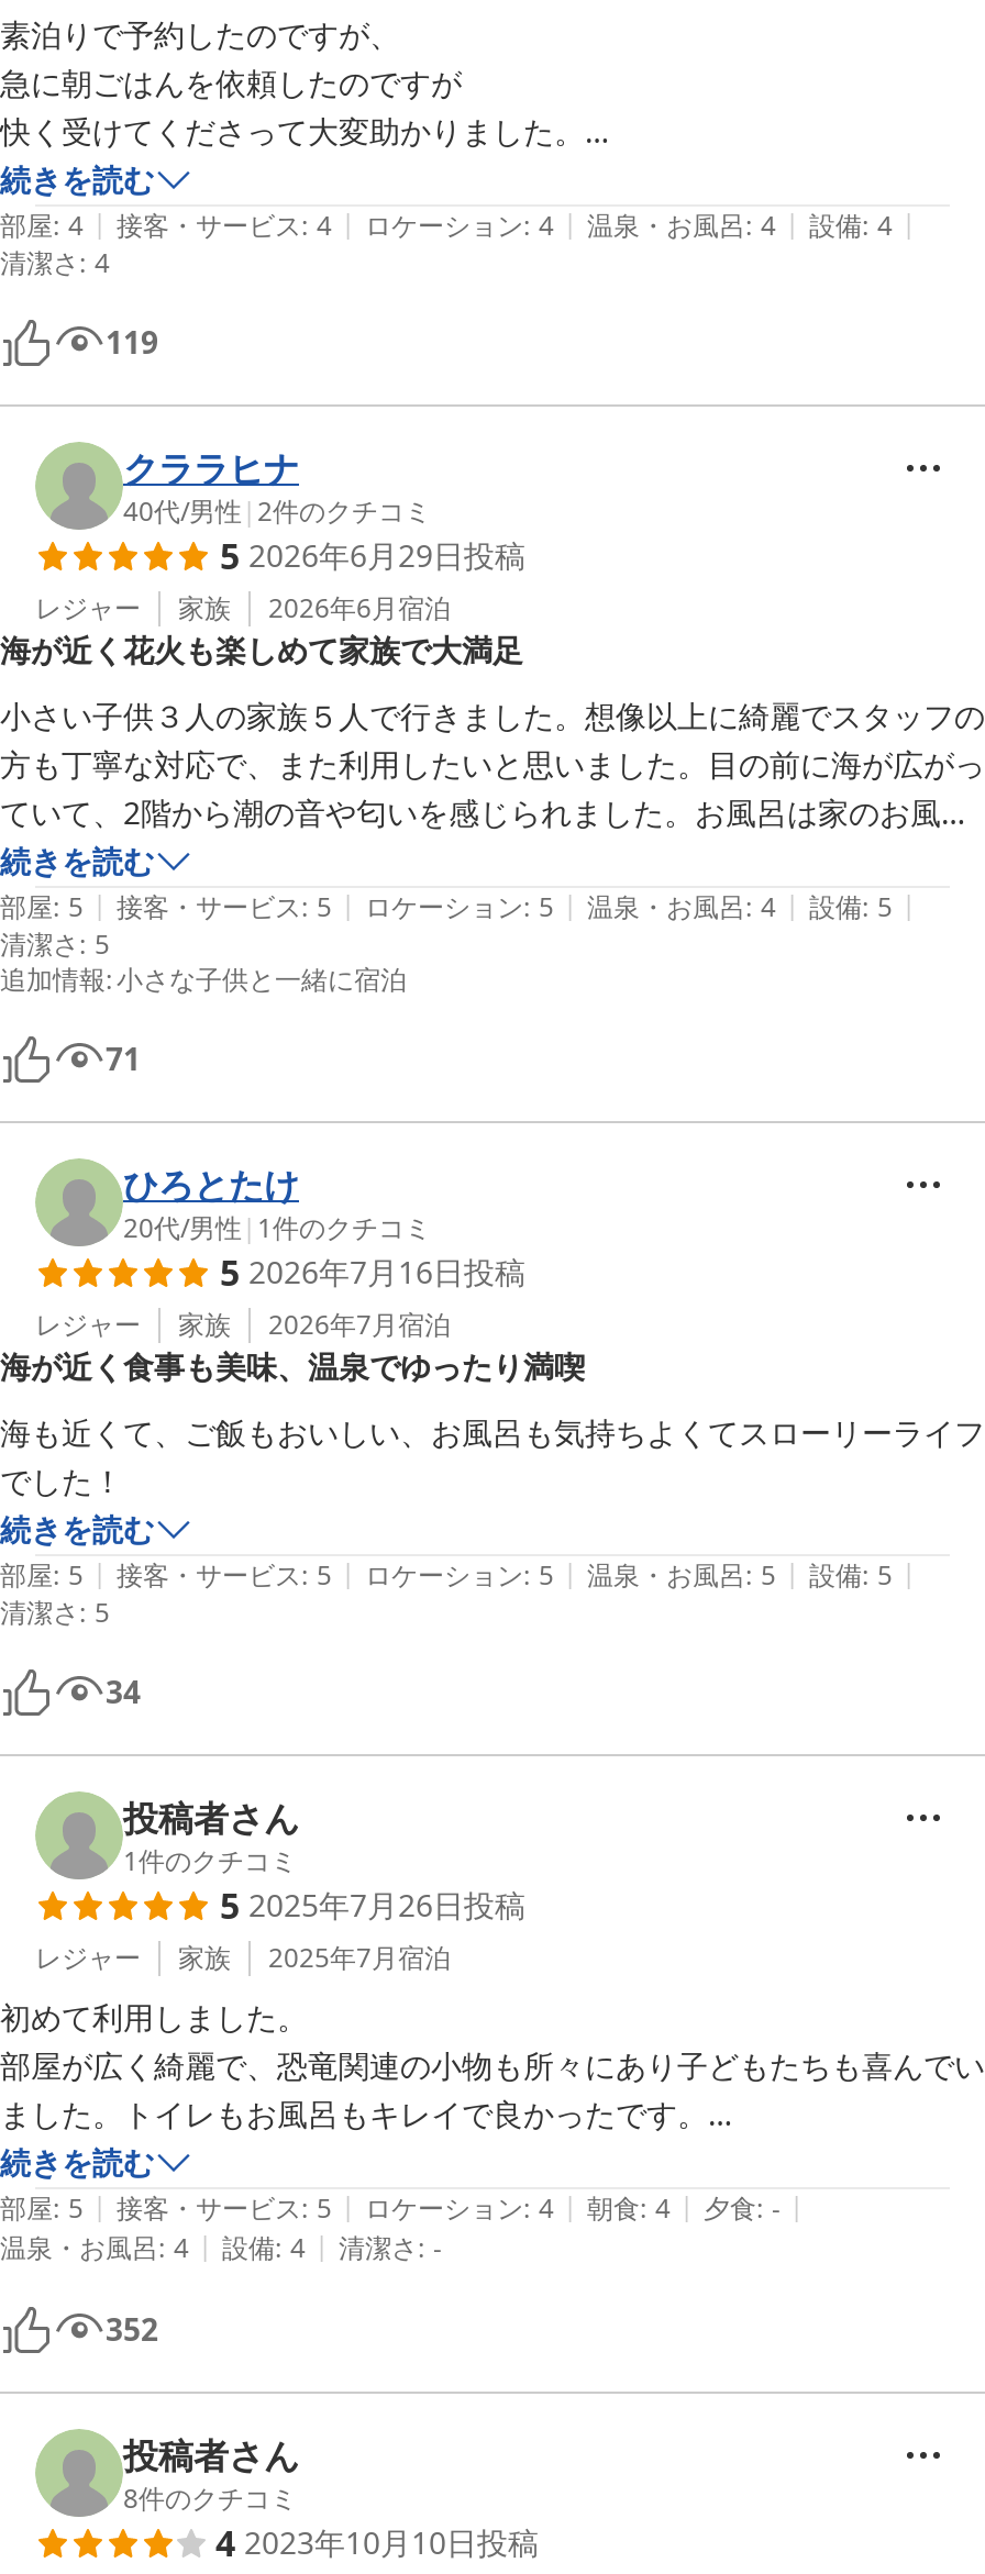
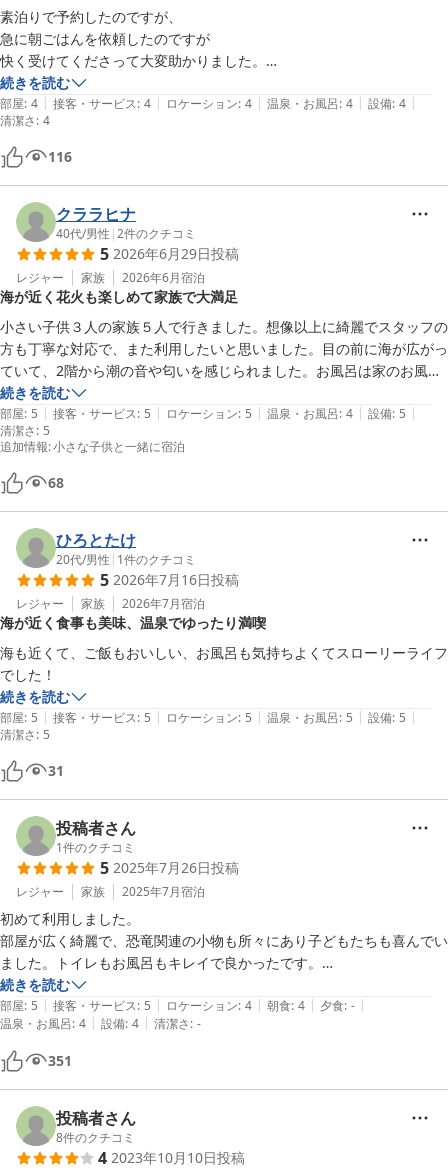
- 119
+ 116

- 71
+ 68

- 34
+ 31

- 352
+ 351
